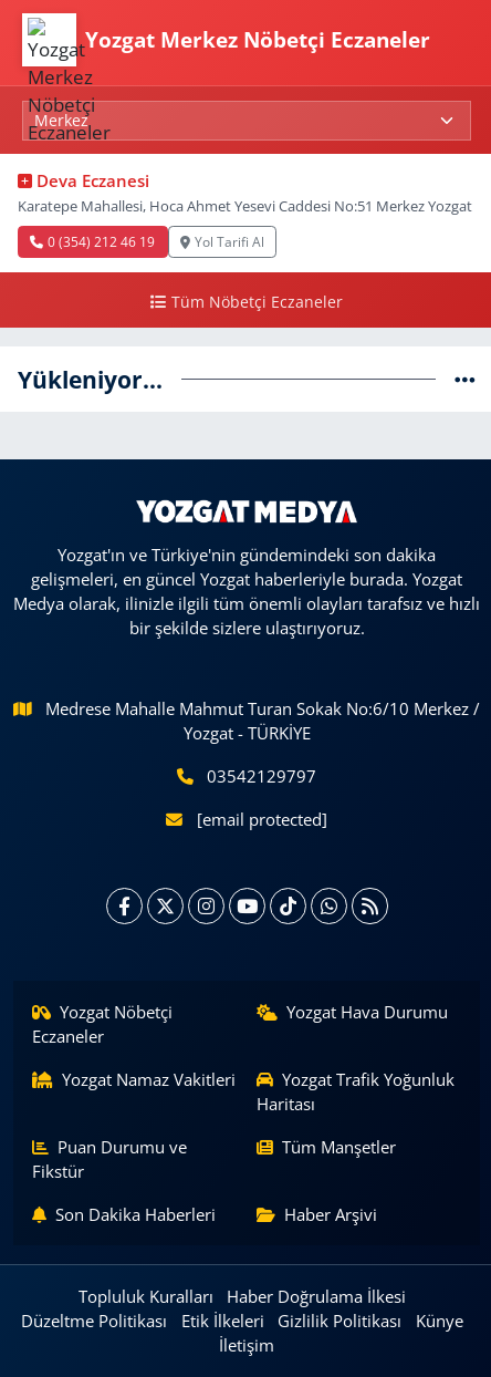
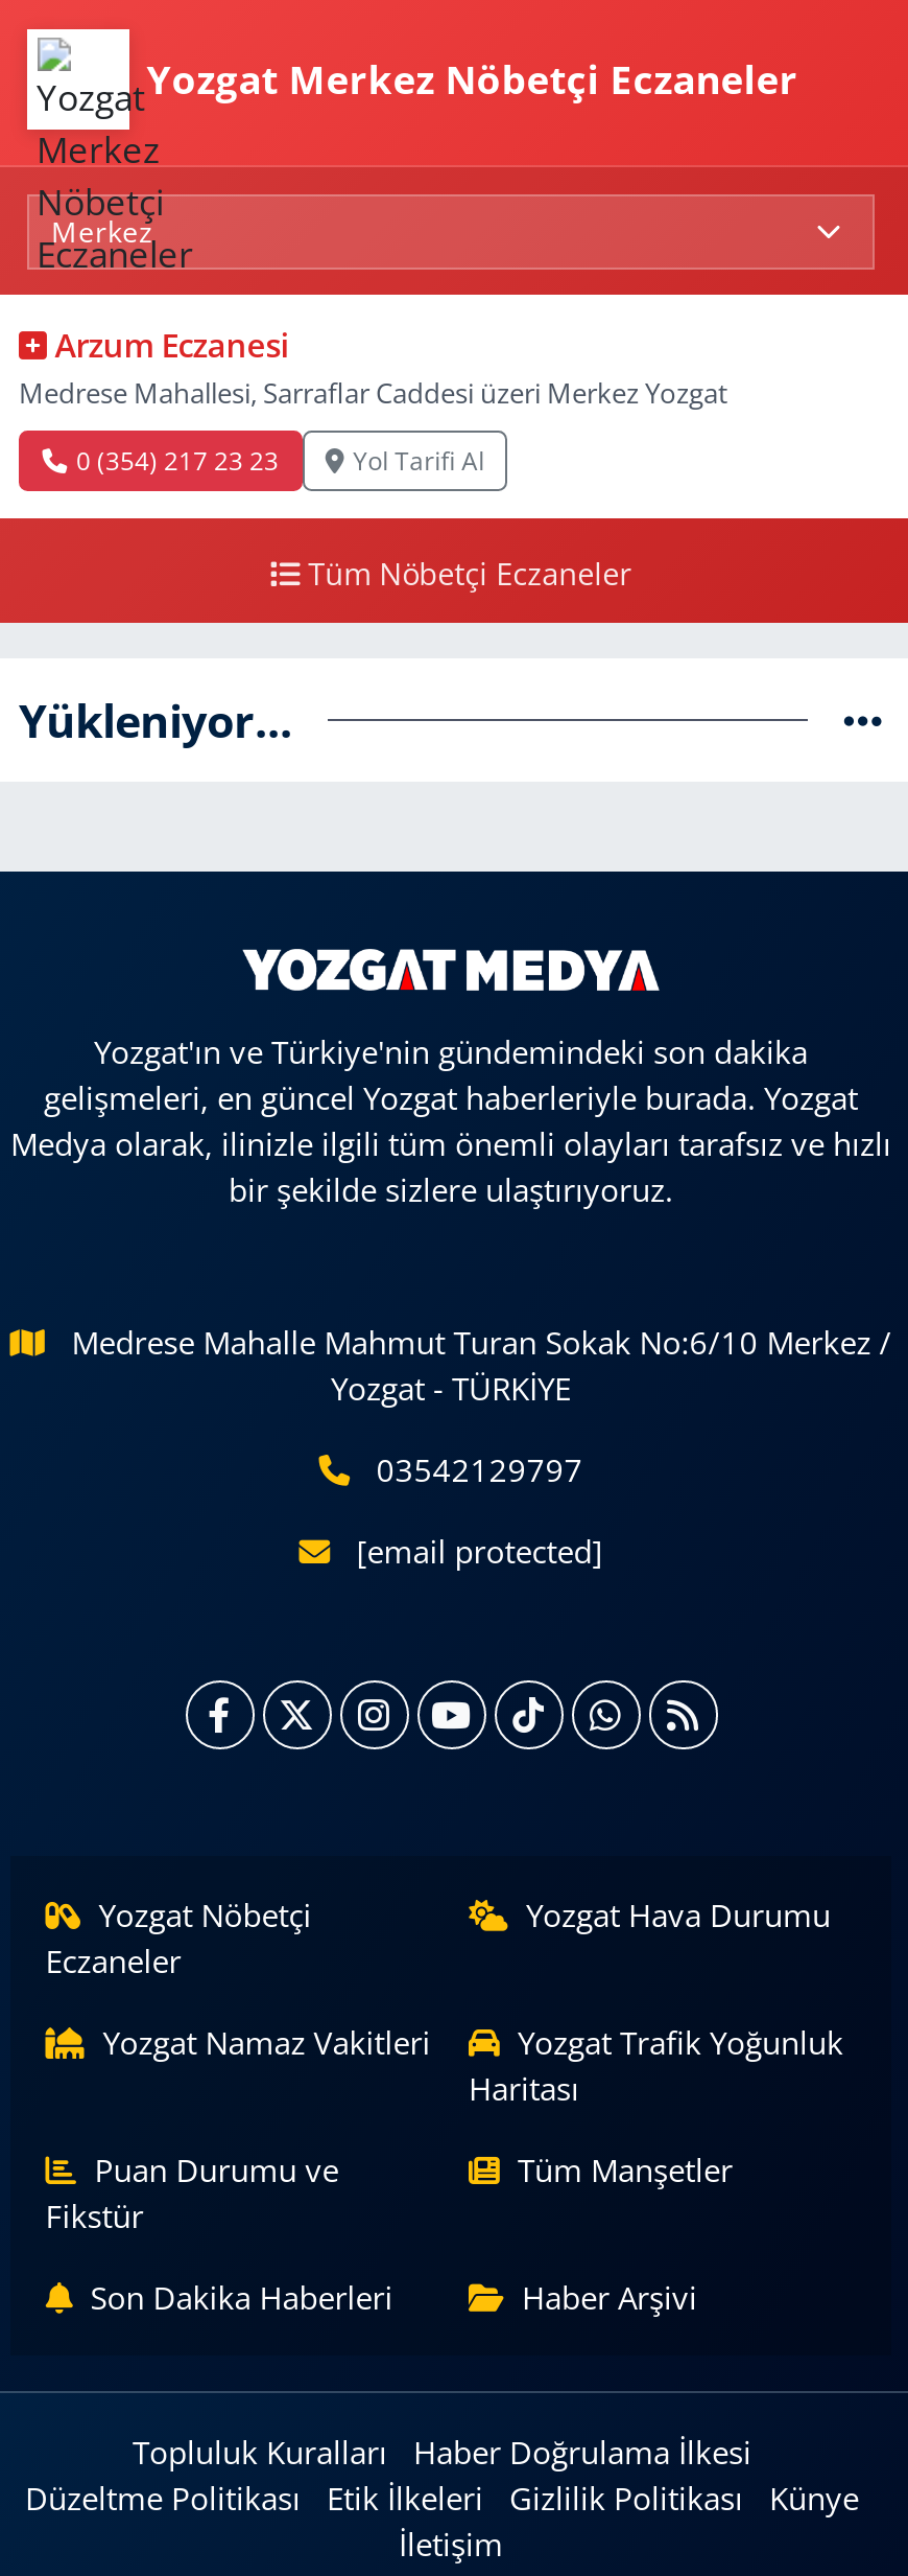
- Deva Eczanesi
- Karatepe Mahallesi, Hoca Ahmet Yesevi Caddesi No:51 Merkez Yozgat
+ Arzum Eczanesi
+ Medrese Mahallesi, Sarraflar Caddesi üzeri Merkez Yozgat

- 0 (354) 212 46 19
+ 0 (354) 217 23 23
